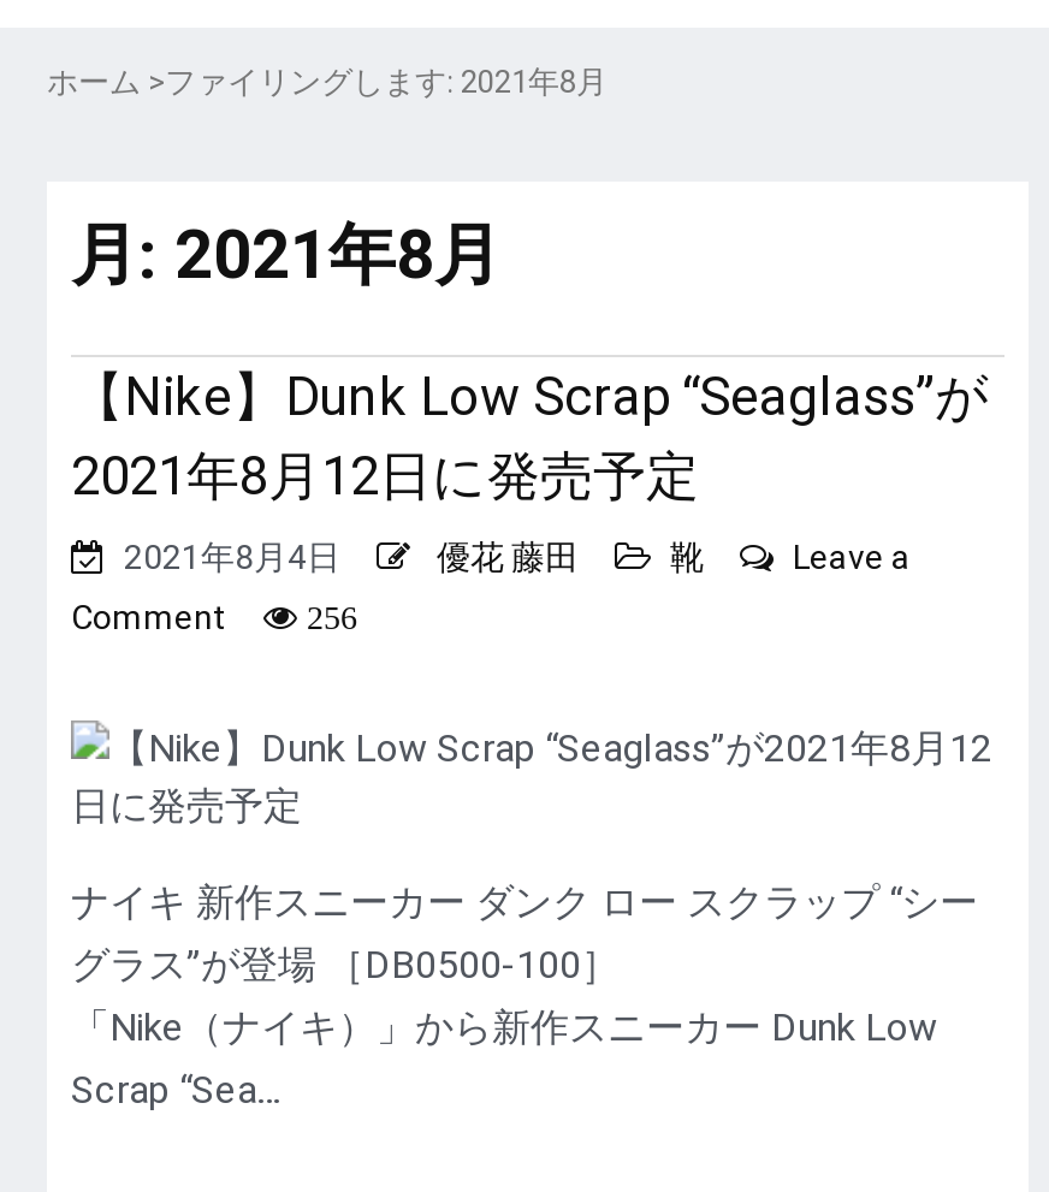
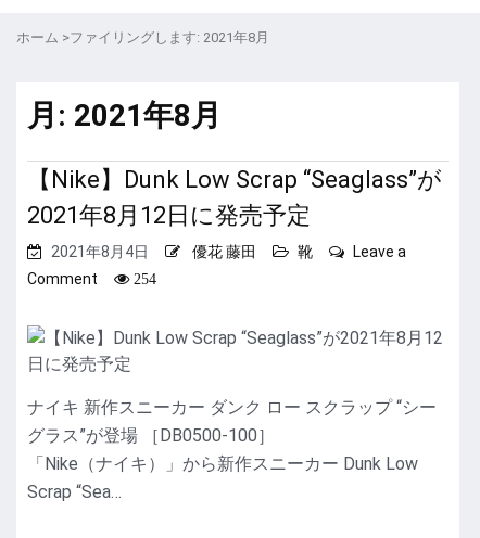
- 256
+ 254
